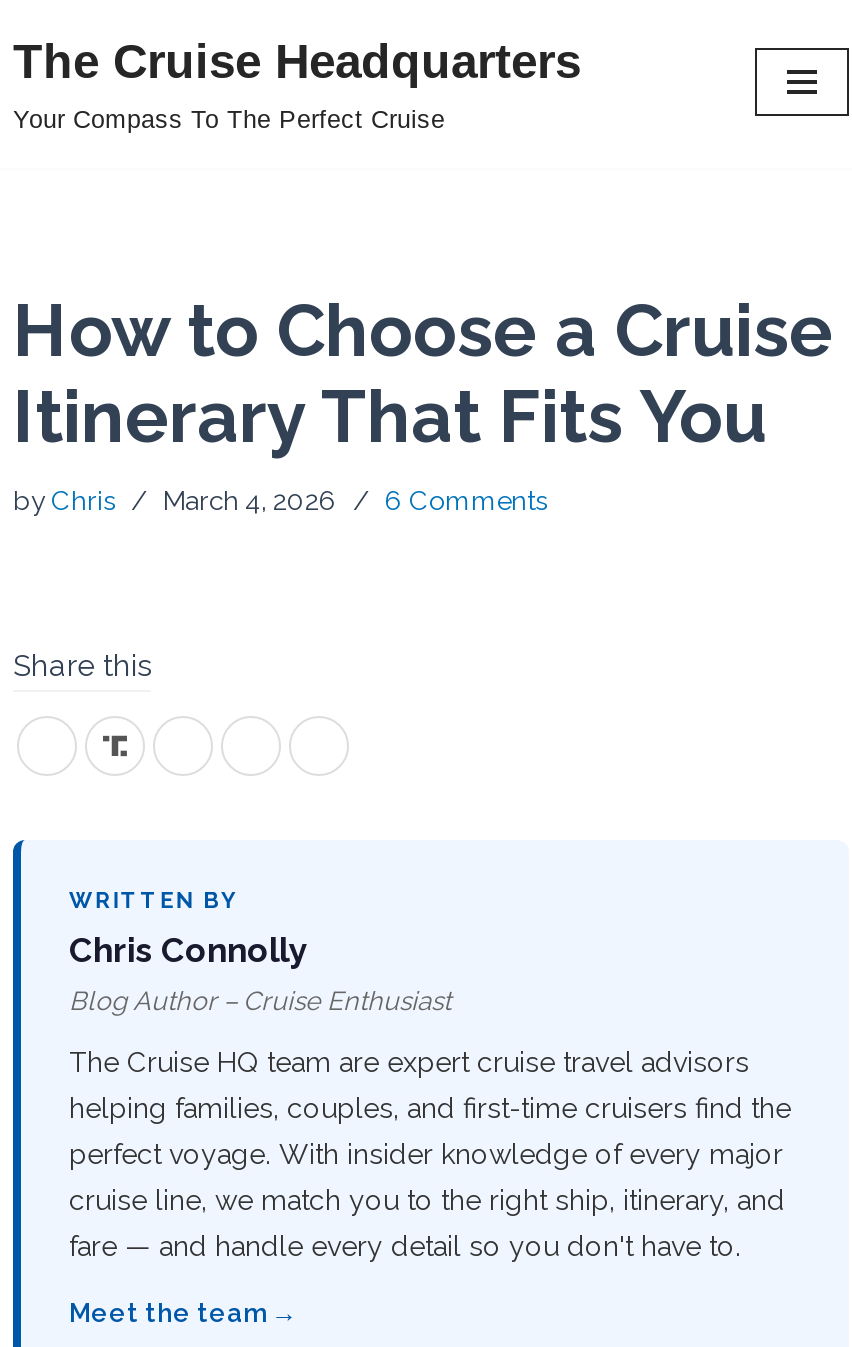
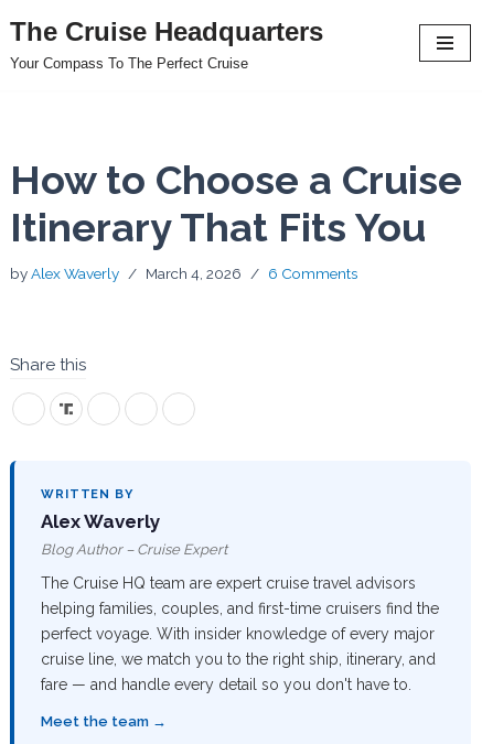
- by Chris
+ by Alex Waverly

- Chris Connolly
- Blog Author – Cruise Enthusiast
+ Alex Waverly
+ Blog Author – Cruise Expert
